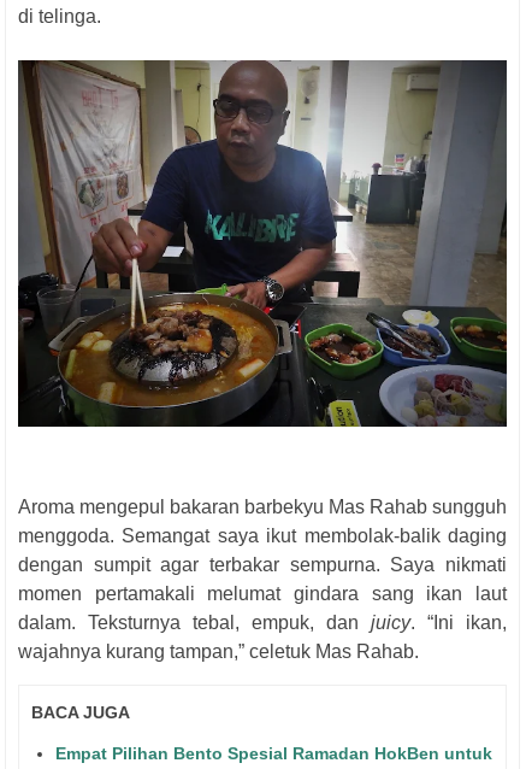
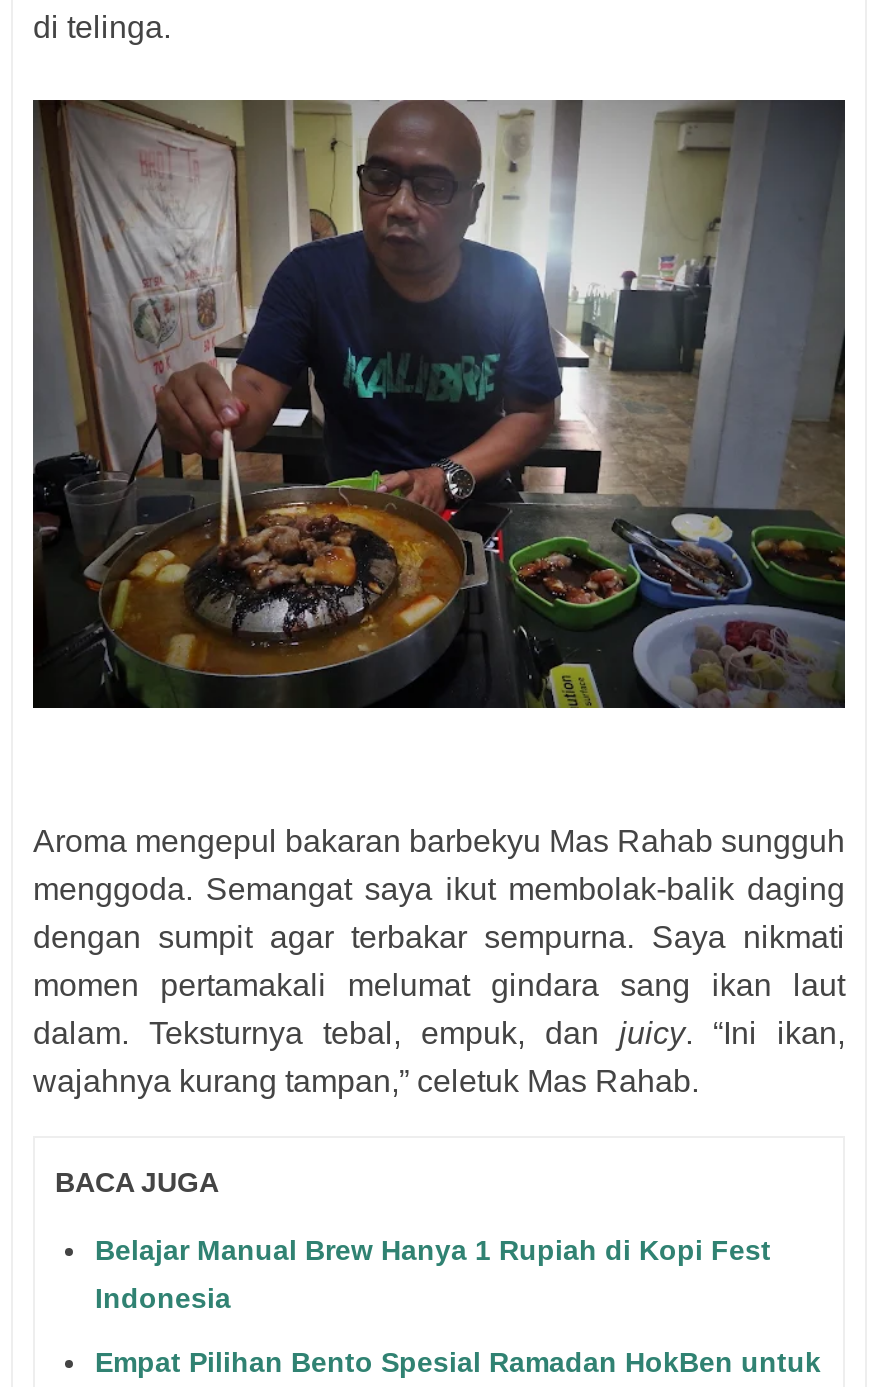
+ Belajar Manual Brew Hanya 1 Rupiah di Kopi Fest
+ Indonesia
